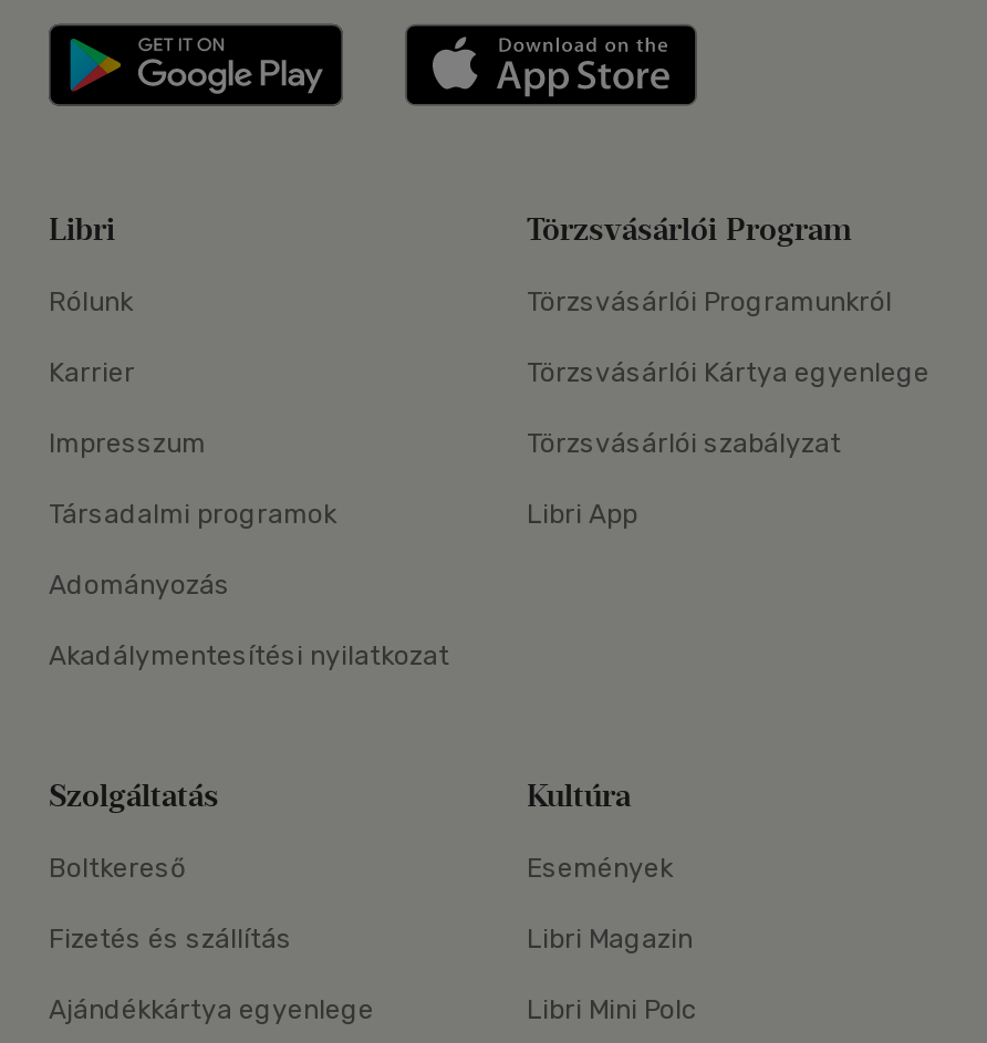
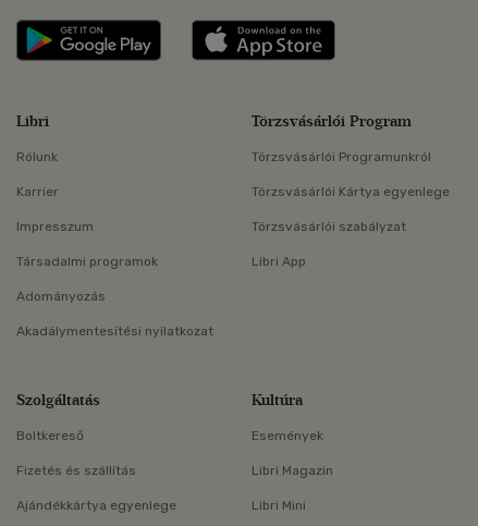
- Libri Mini Polc
+ Libri Mini
